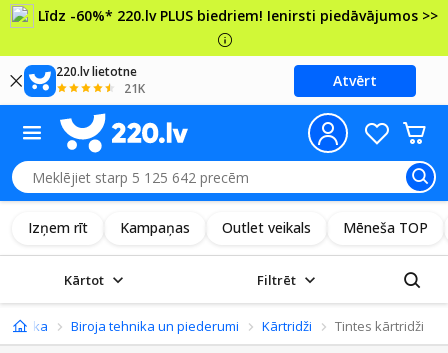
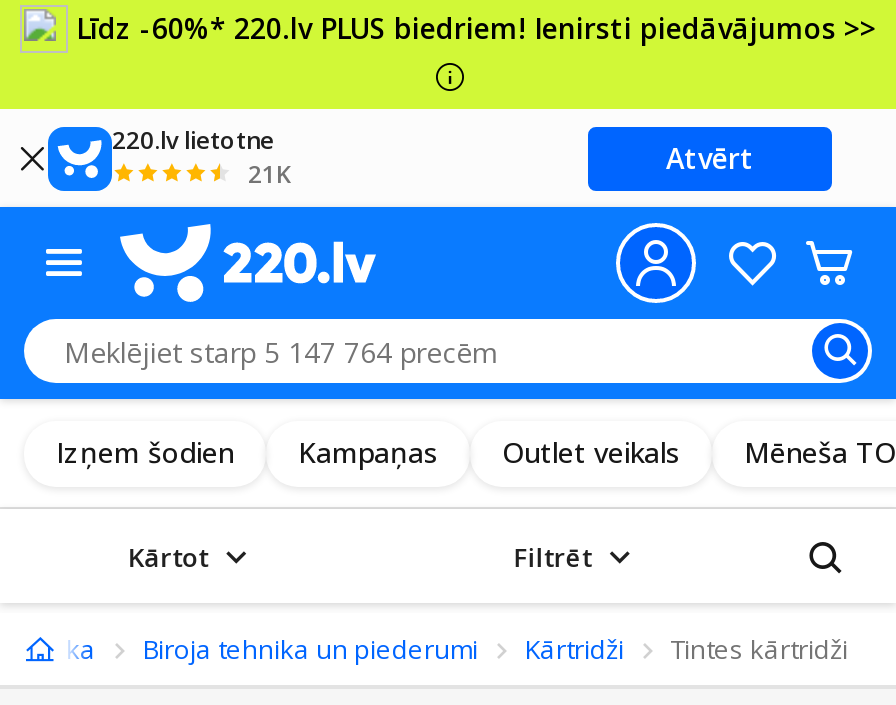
- Izņem rīt
+ Izņem šodien
